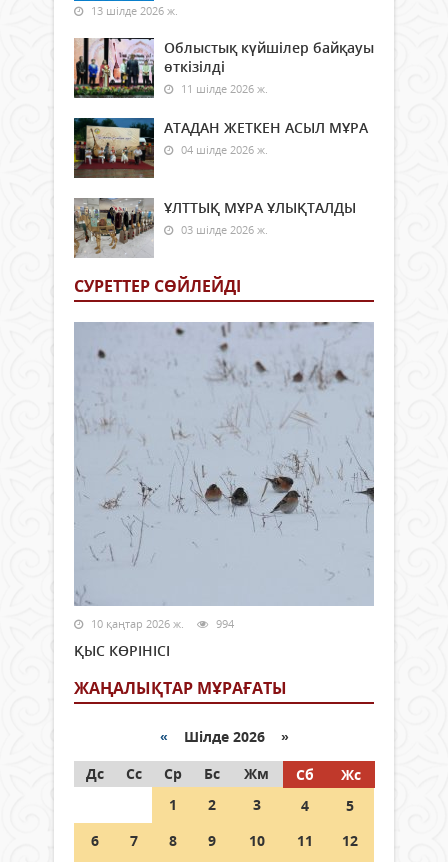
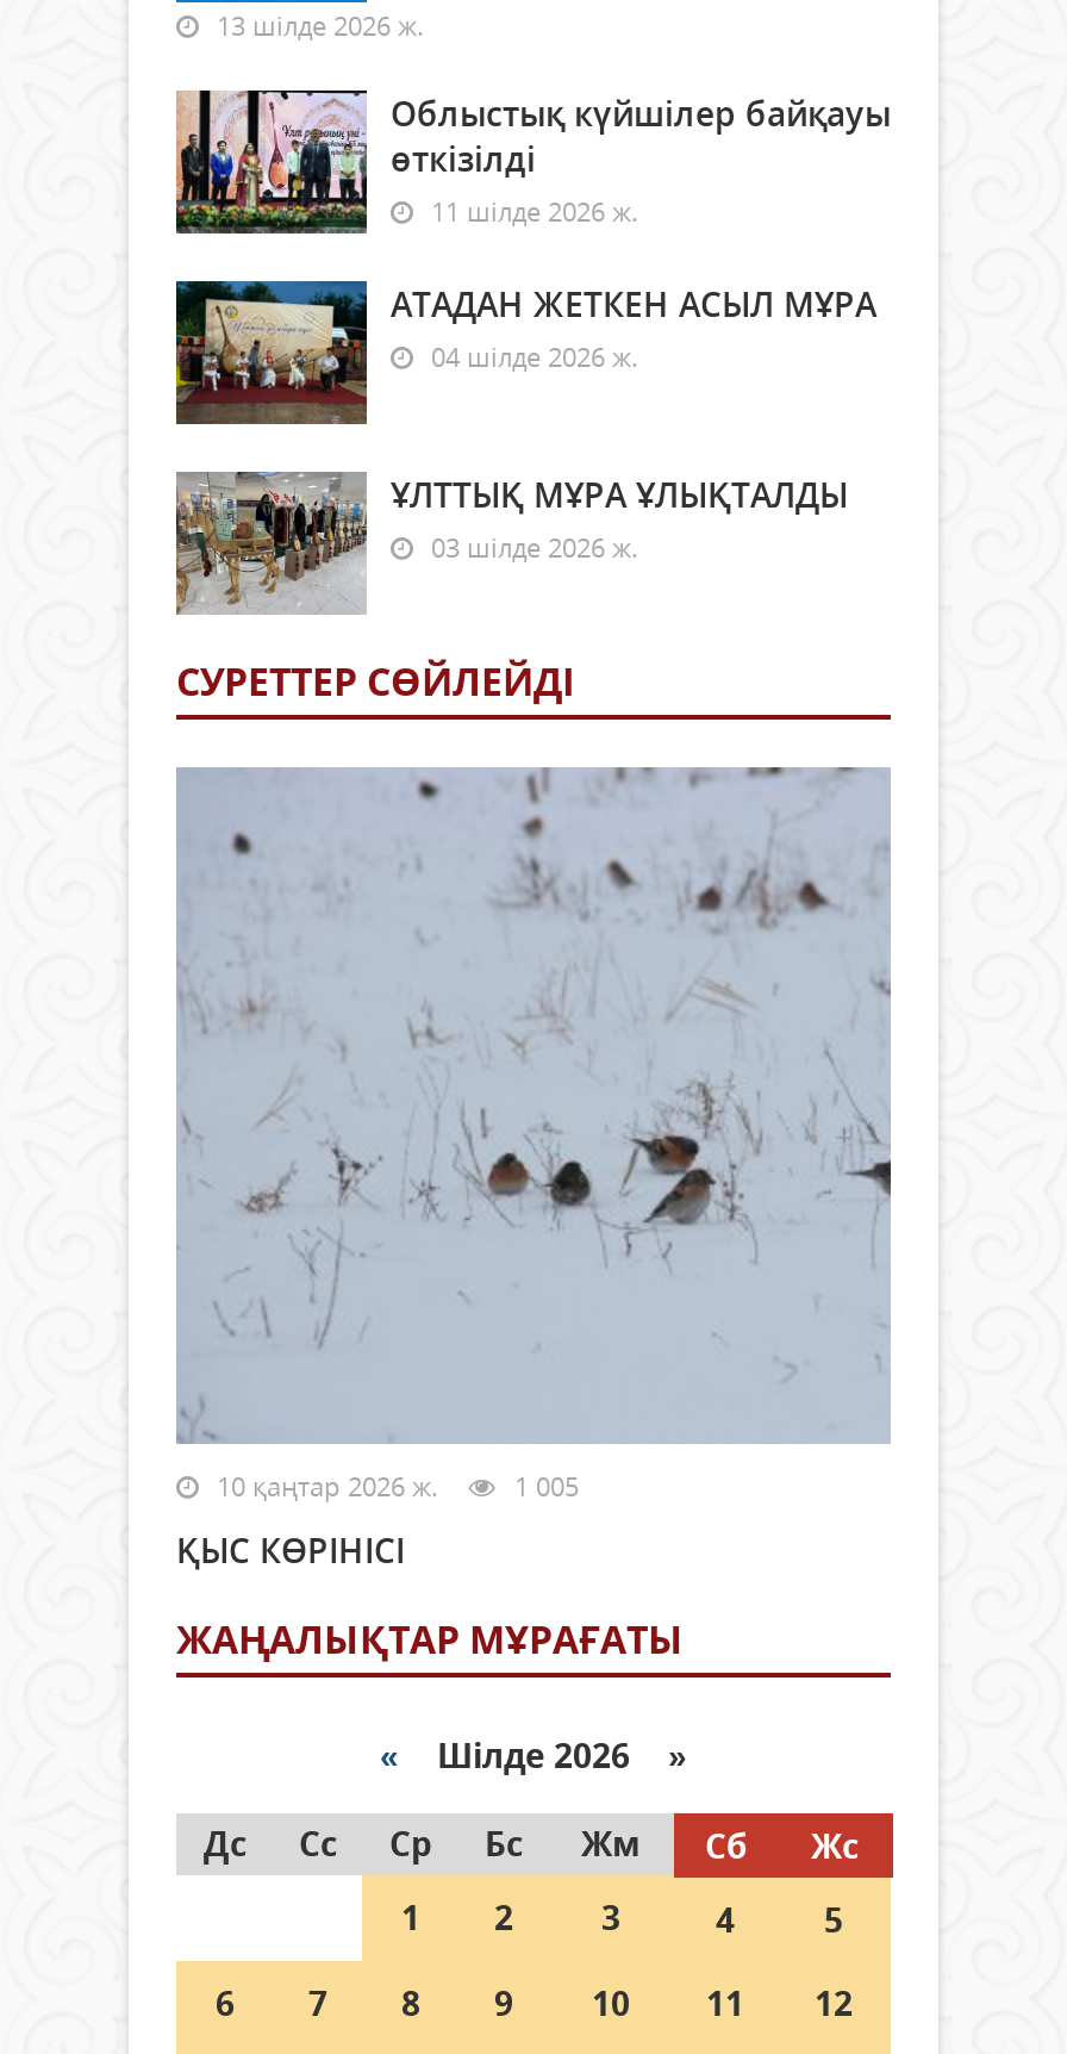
- 10 қаңтар 2026 ж. 994
+ 10 қаңтар 2026 ж. 1 005
